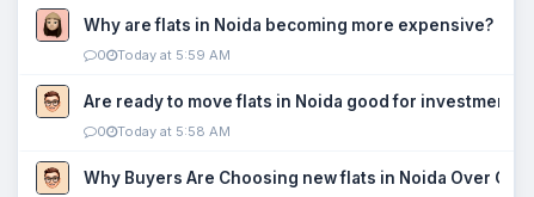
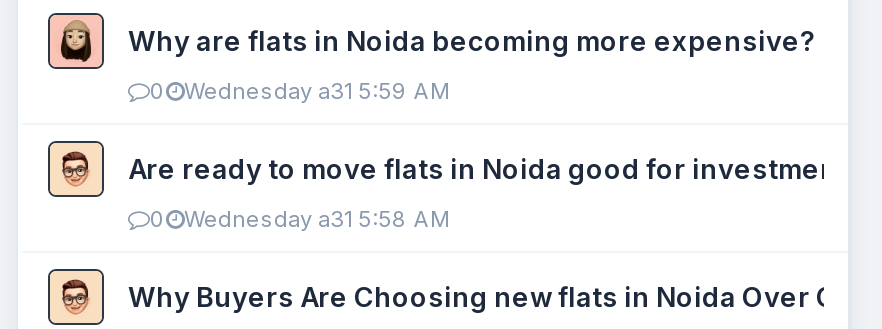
- Today at 5:59 AM
+ Wednesday a31 5:59 AM

- Today at 5:58 AM
+ Wednesday a31 5:58 AM
